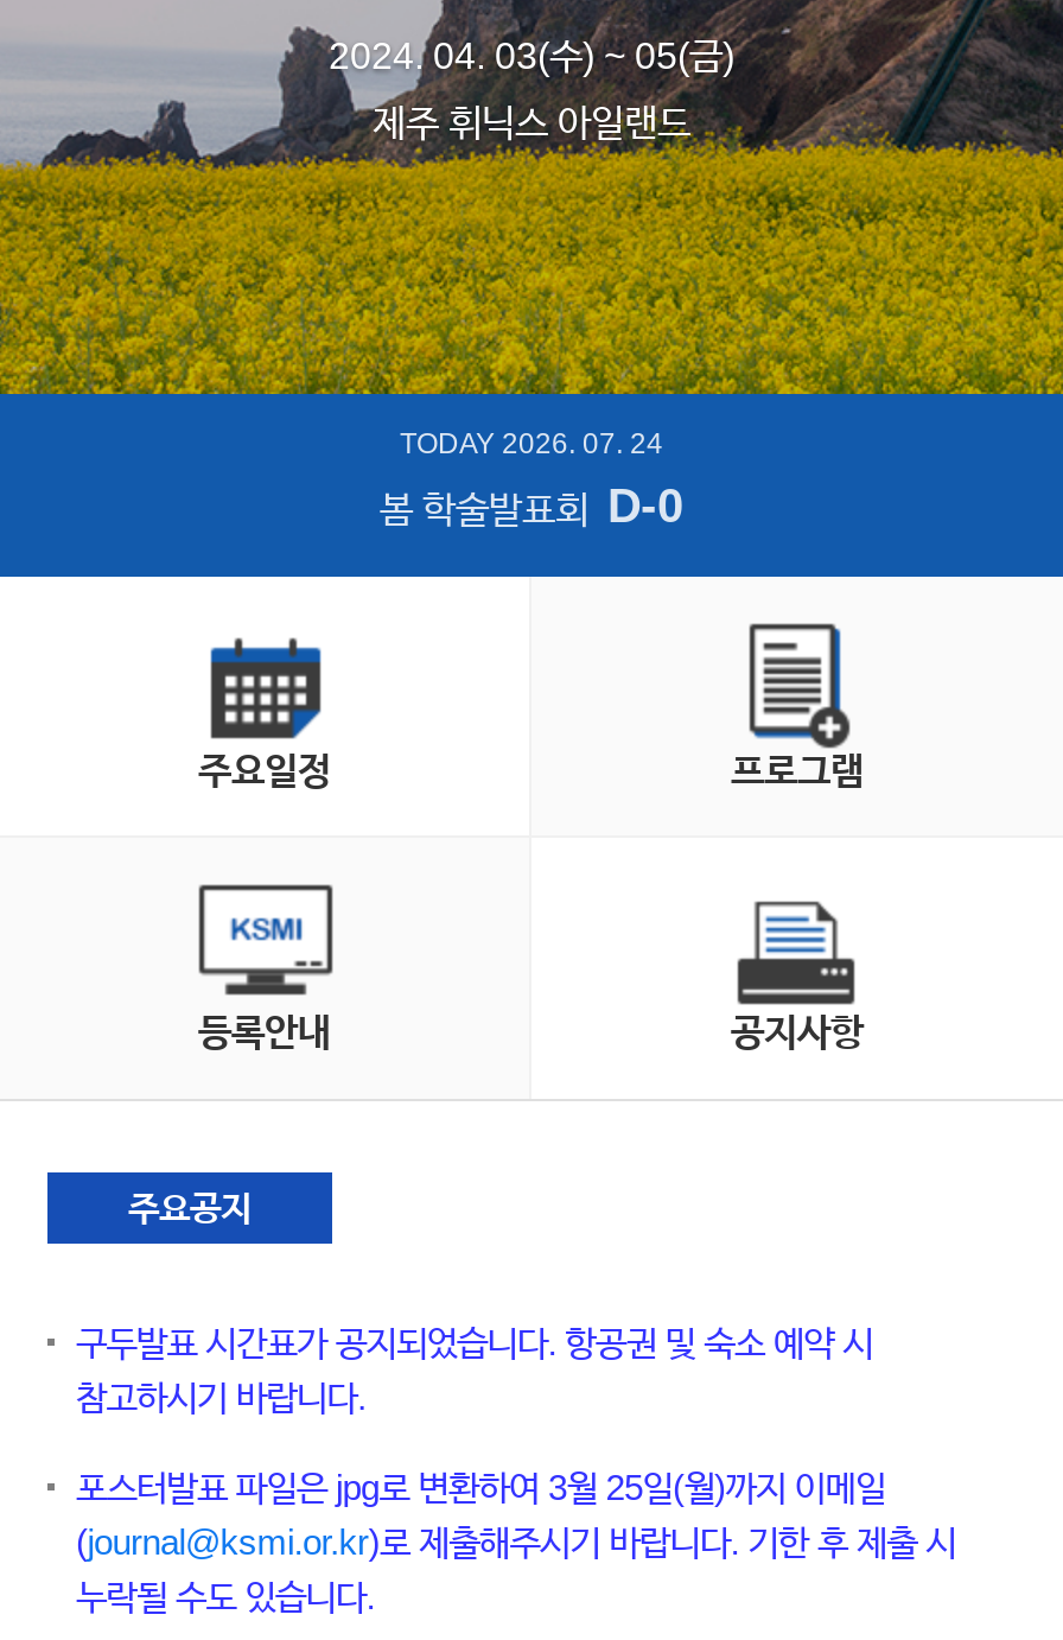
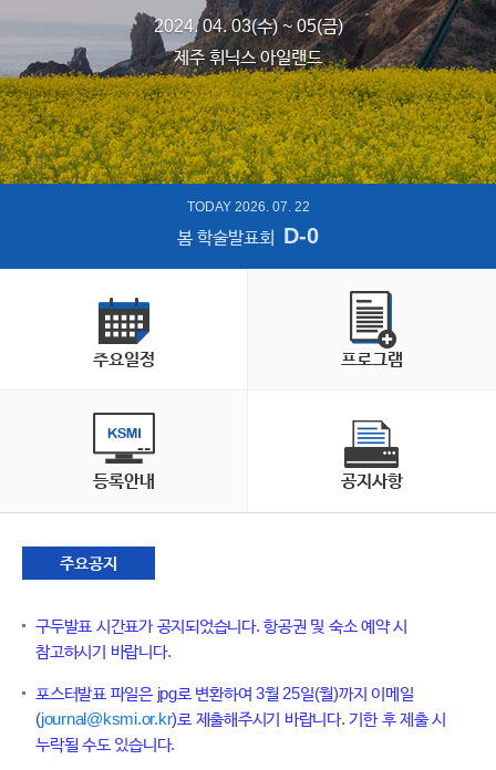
- TODAY 2026. 07. 24
+ TODAY 2026. 07. 22
